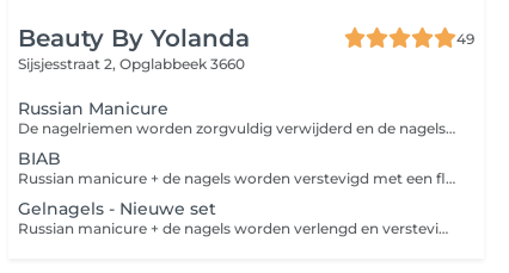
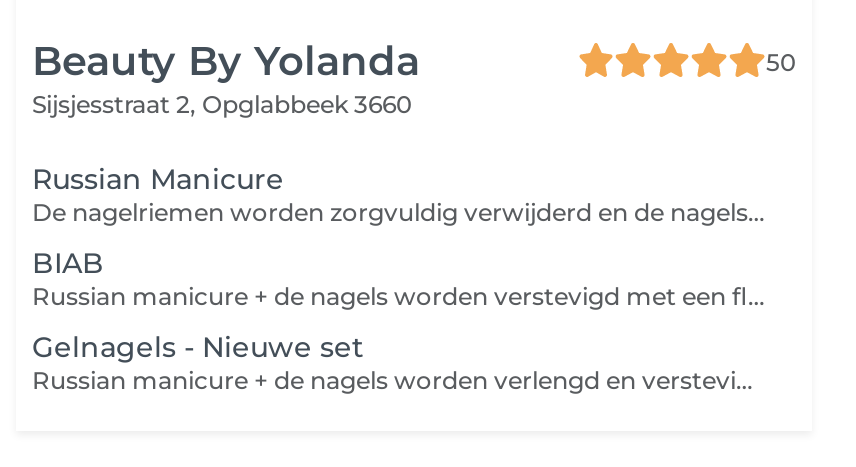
- 49
+ 50
